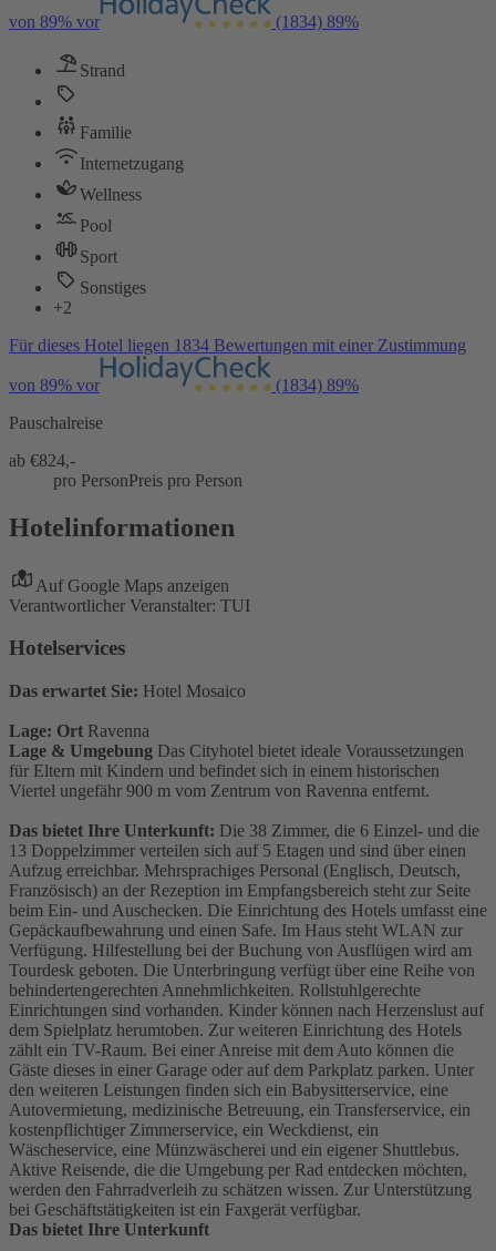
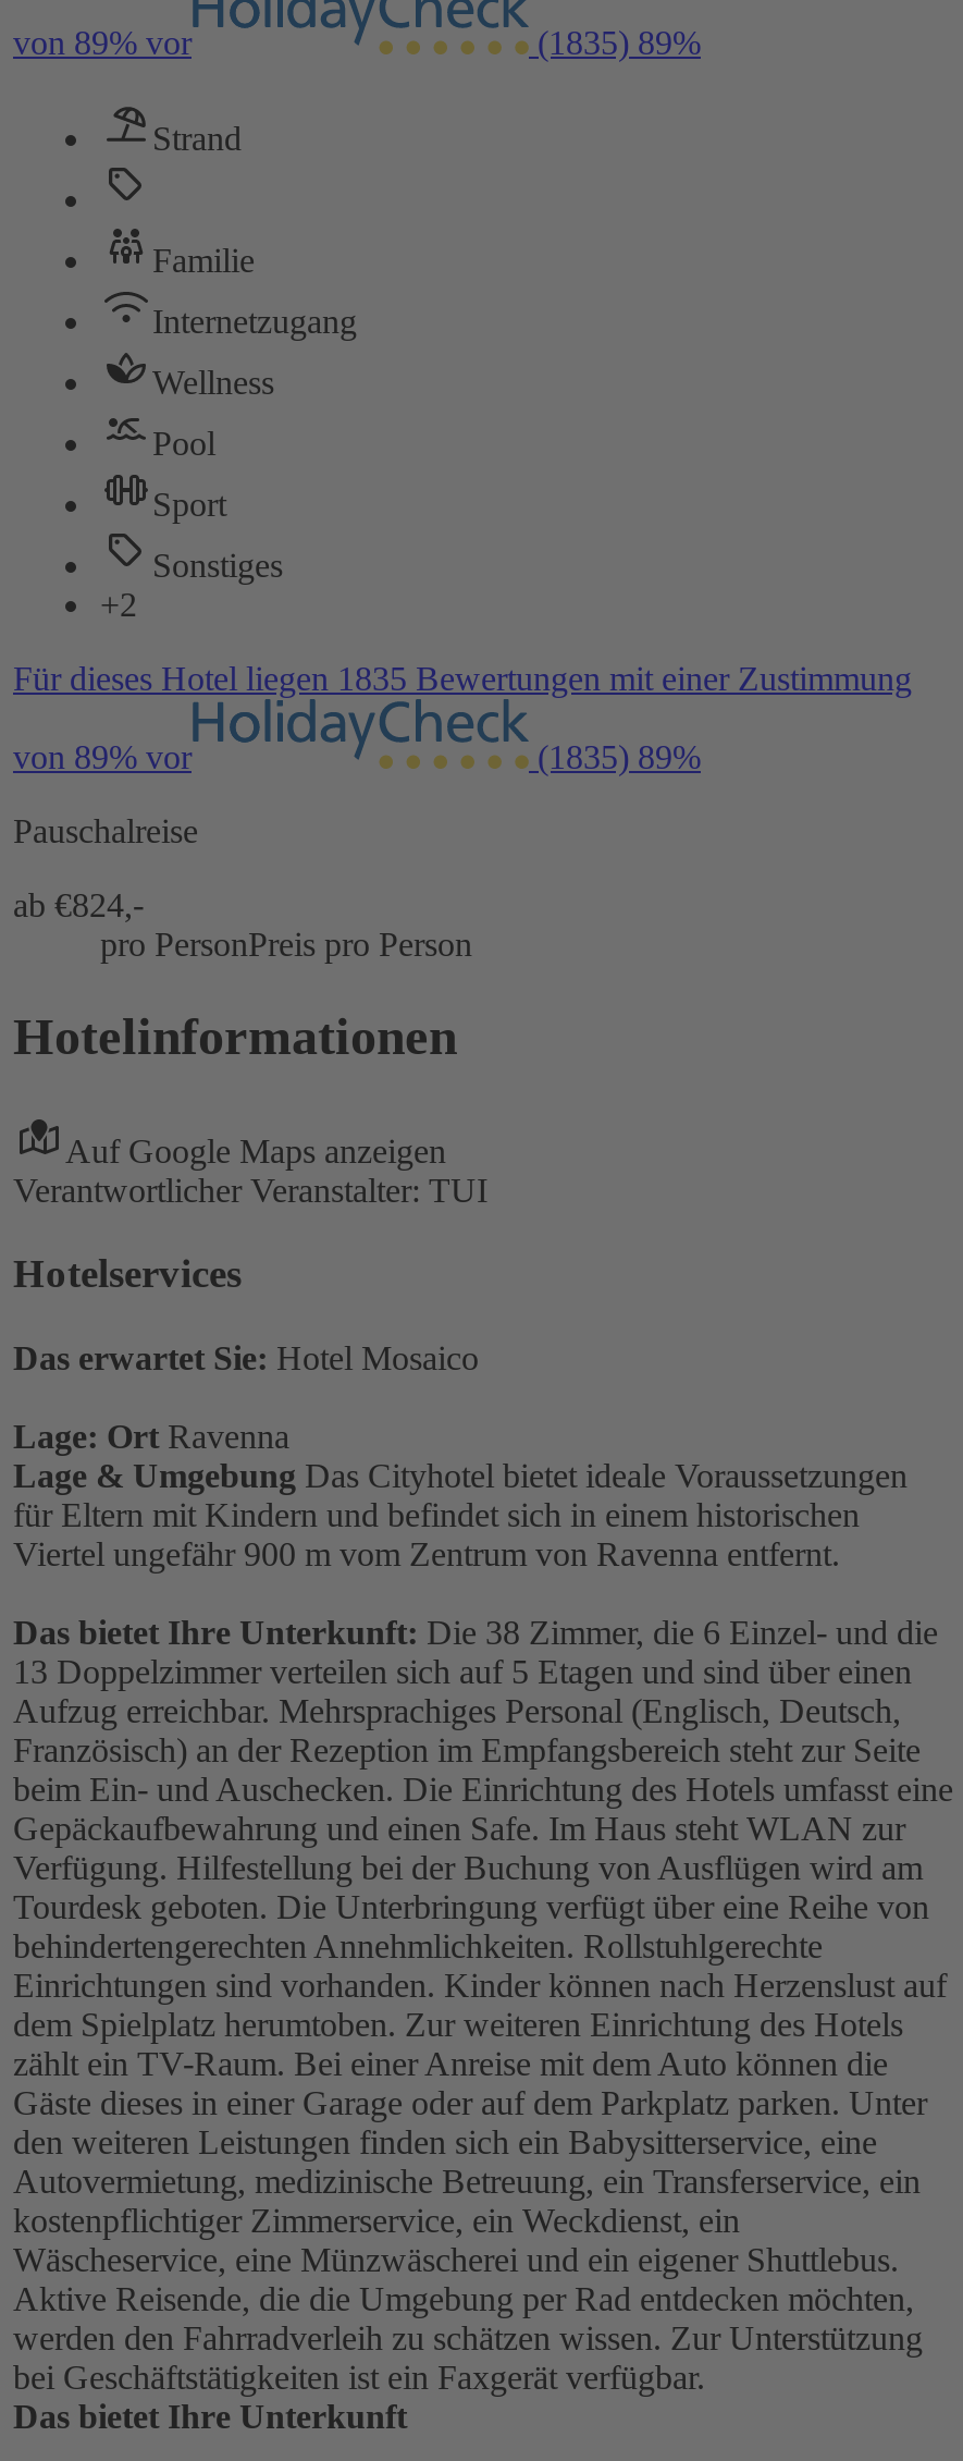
- (1834) 89%
+ (1835) 89%

- Für dieses Hotel liegen 1834 Bewertungen mit einer Zustimmung
+ Für dieses Hotel liegen 1835 Bewertungen mit einer Zustimmung

- (1834) 89%
+ (1835) 89%
